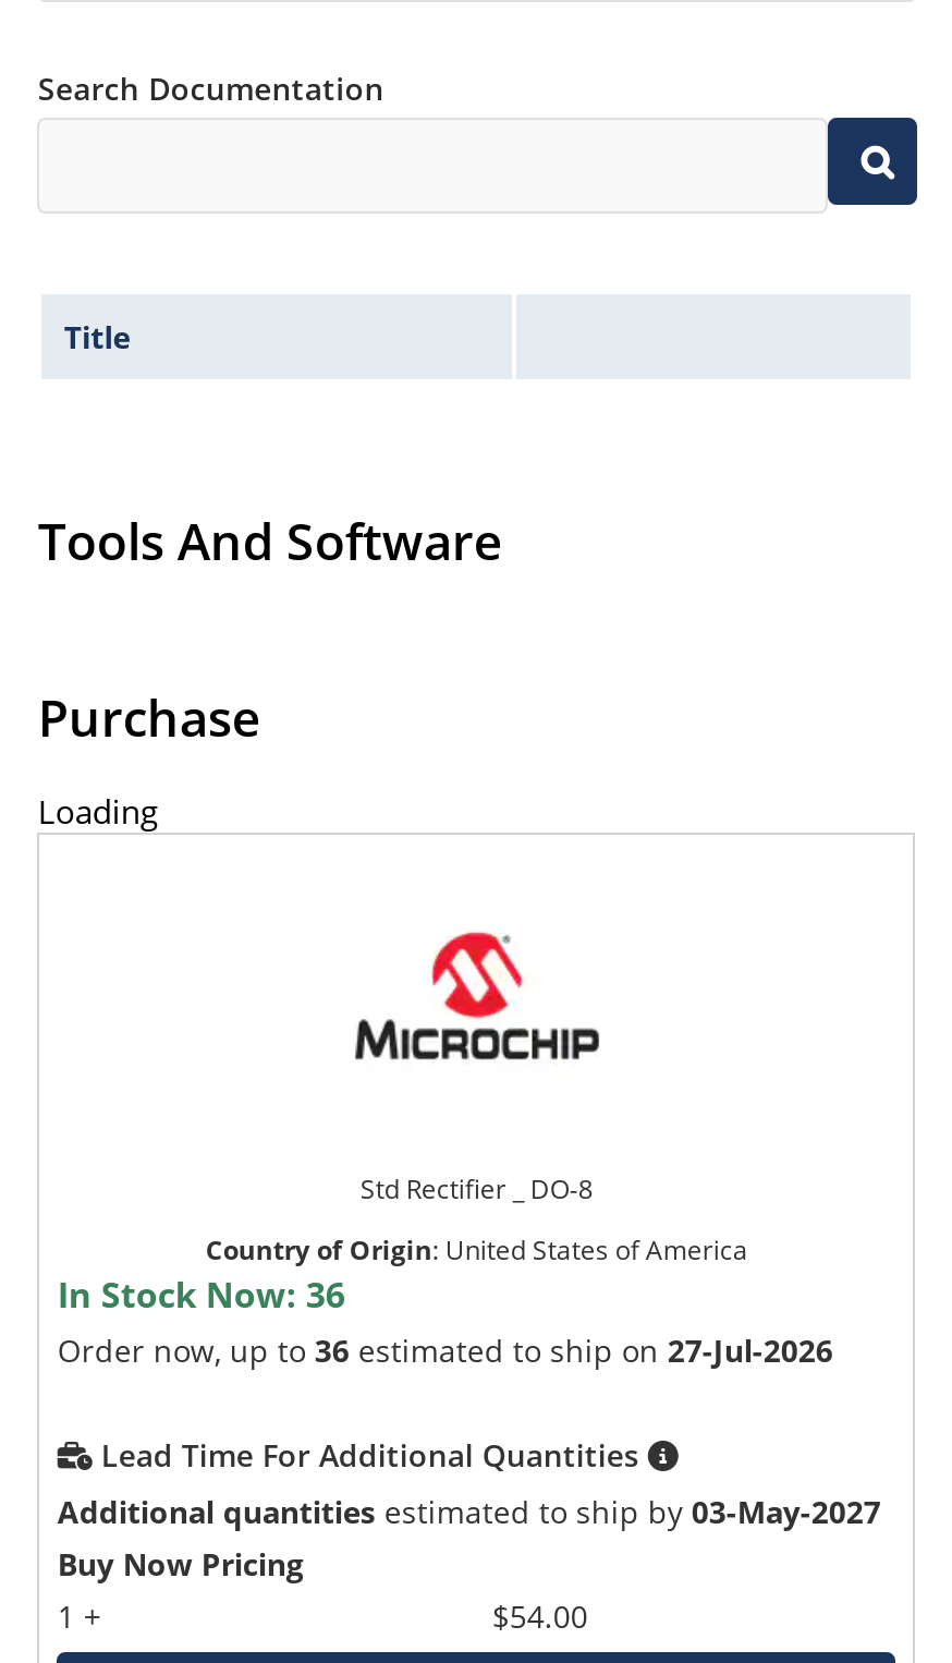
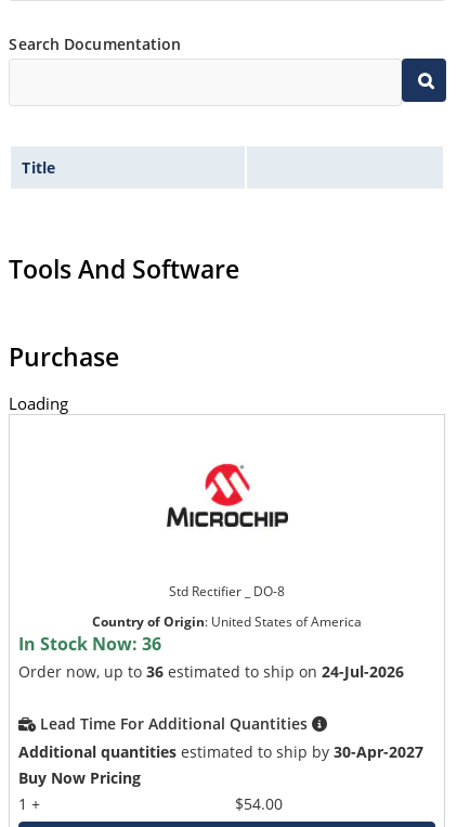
- Order now, up to 36 estimated to ship on 27-Jul-2026
+ Order now, up to 36 estimated to ship on 24-Jul-2026

- Additional quantities estimated to ship by 03-May-2027
+ Additional quantities estimated to ship by 30-Apr-2027
